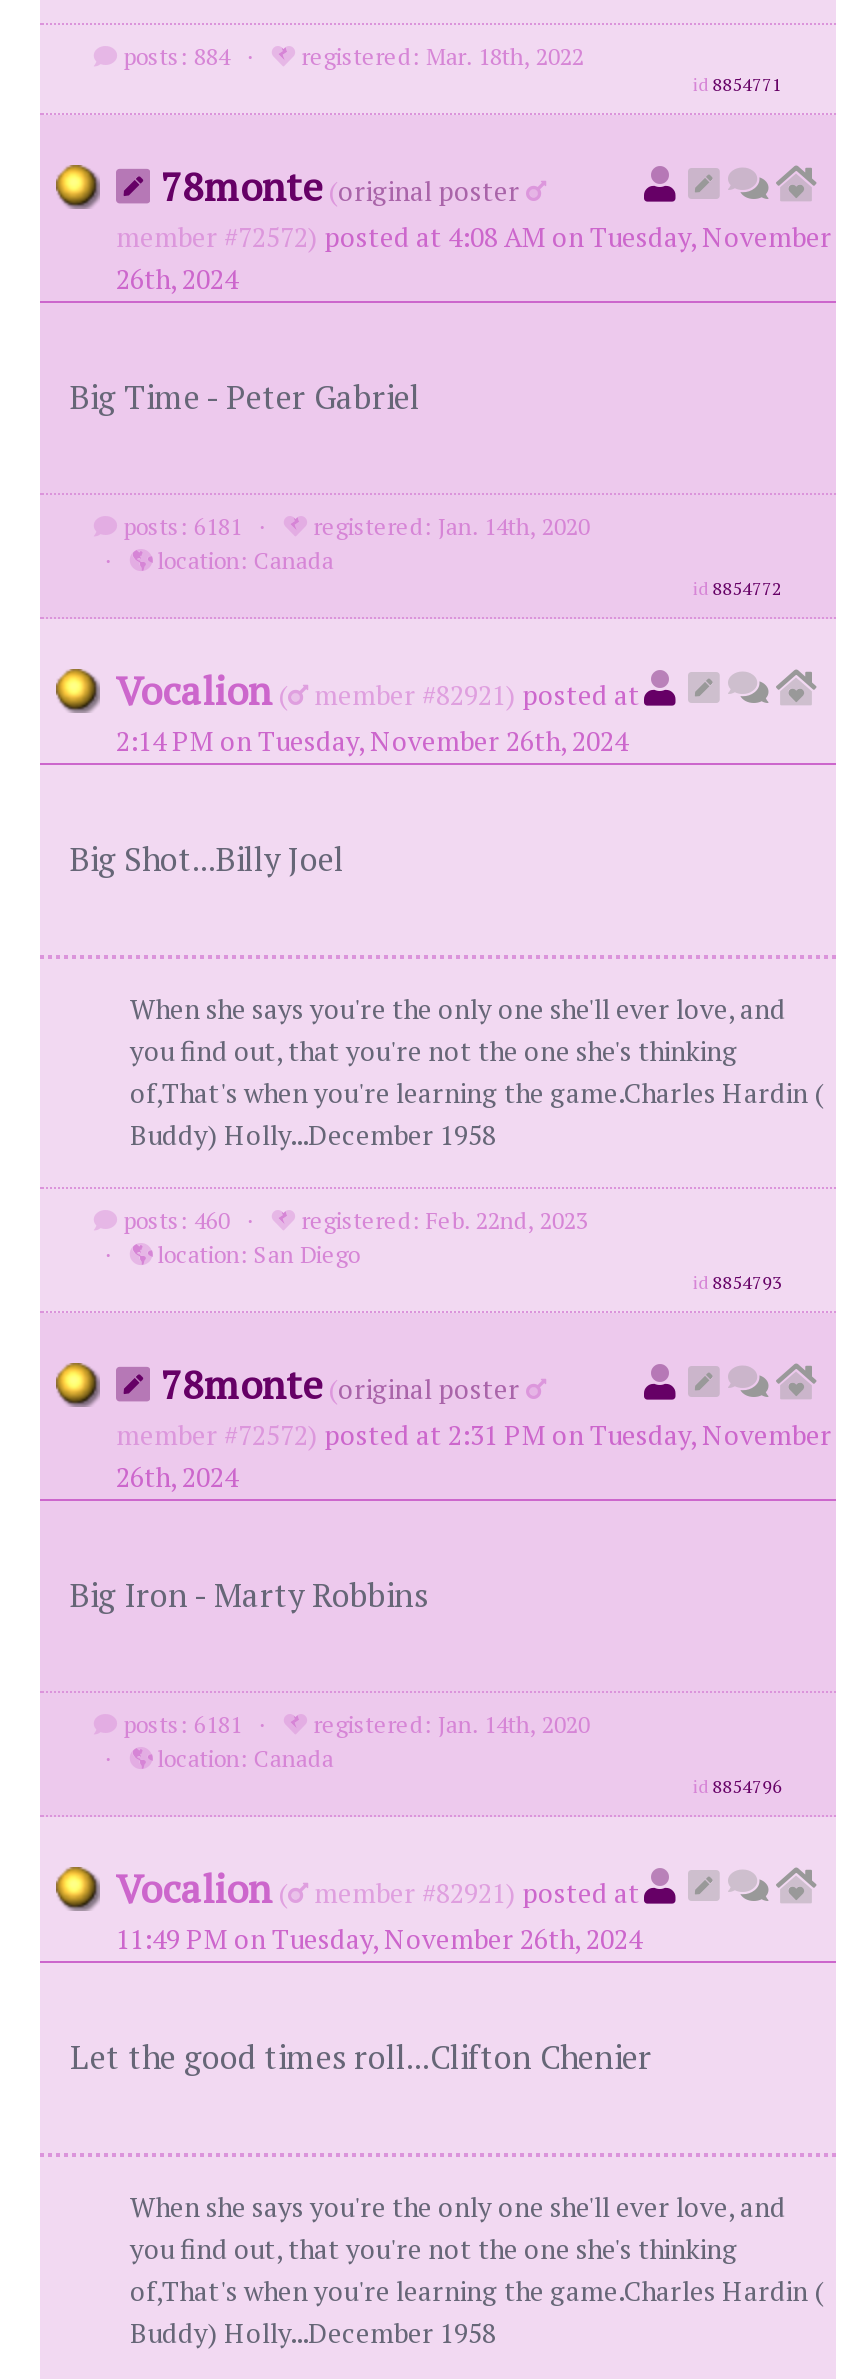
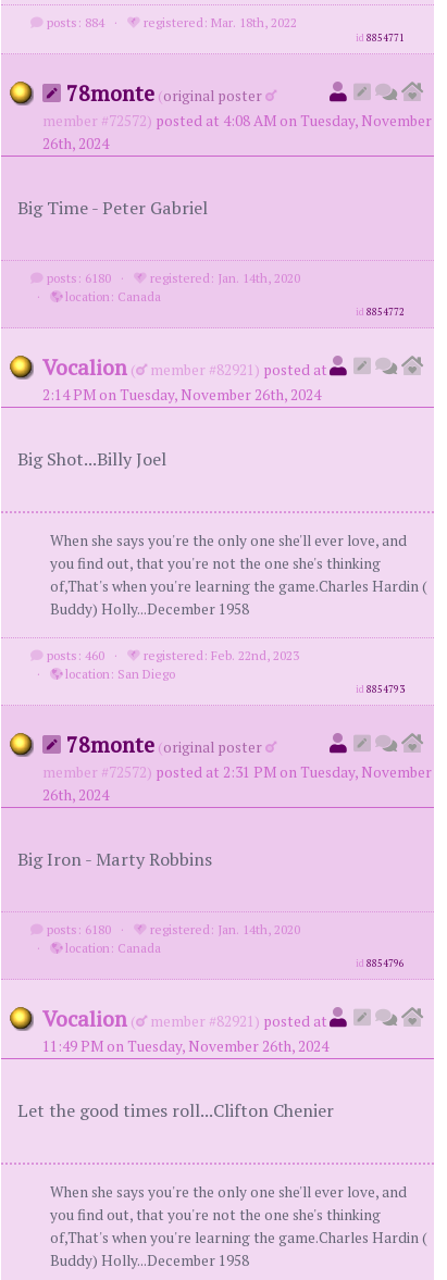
- posts: 6181 · registered: Jan. 14th, 2020
+ posts: 6180 · registered: Jan. 14th, 2020

- posts: 6181 · registered: Jan. 14th, 2020
+ posts: 6180 · registered: Jan. 14th, 2020
